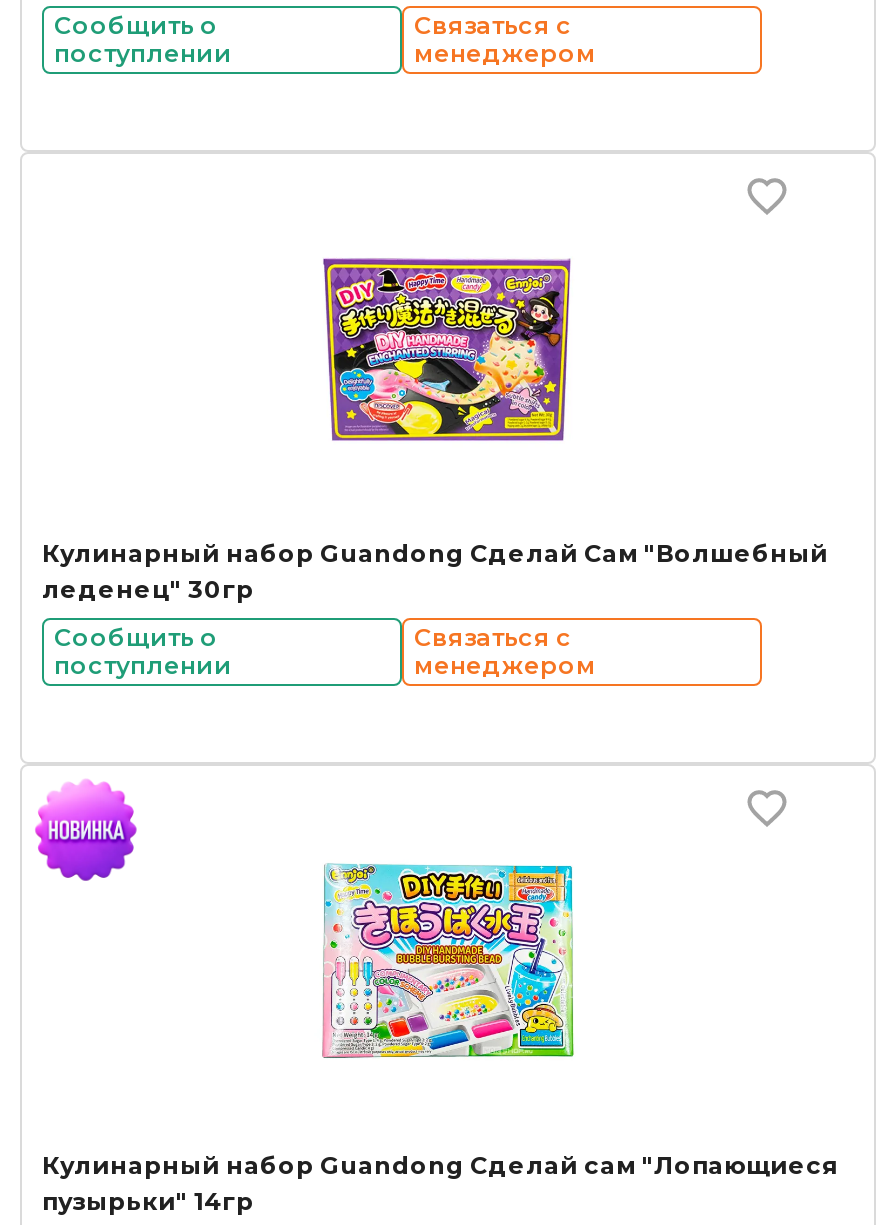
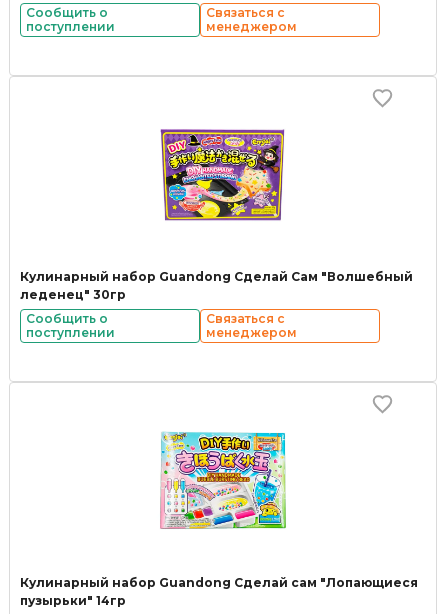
- [image]
